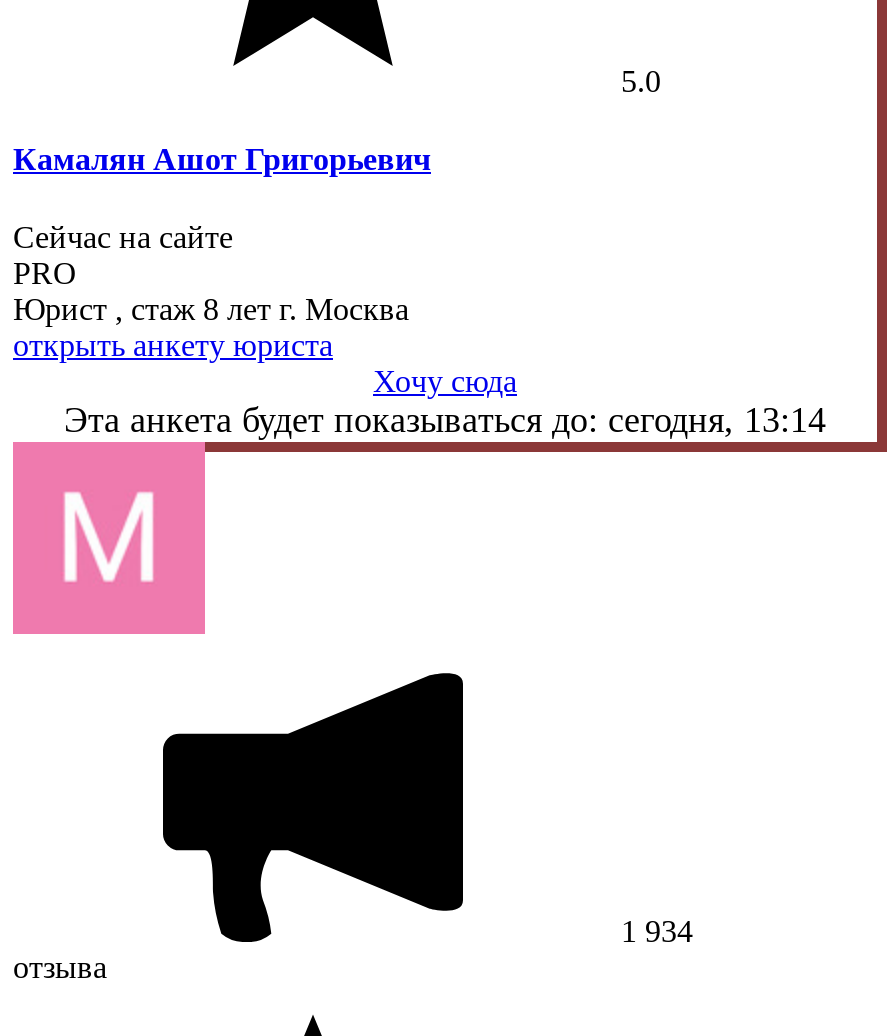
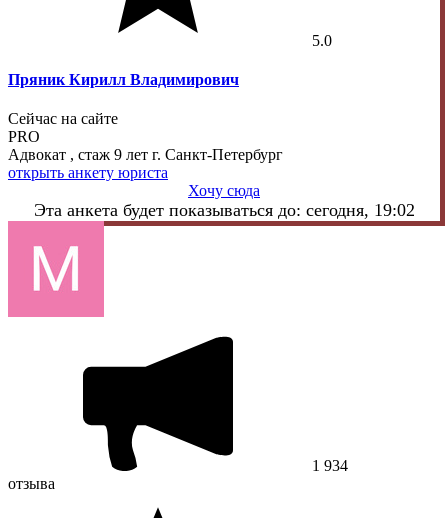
- Камалян Ашот Григорьевич
+ Пряник Кирилл Владимирович

- Юрист , стаж 8 лет г. Москва
+ Адвокат , стаж 9 лет г. Санкт-Петербург

- Эта анкета будет показываться до: сегодня, 13:14
+ Эта анкета будет показываться до: сегодня, 19:02
